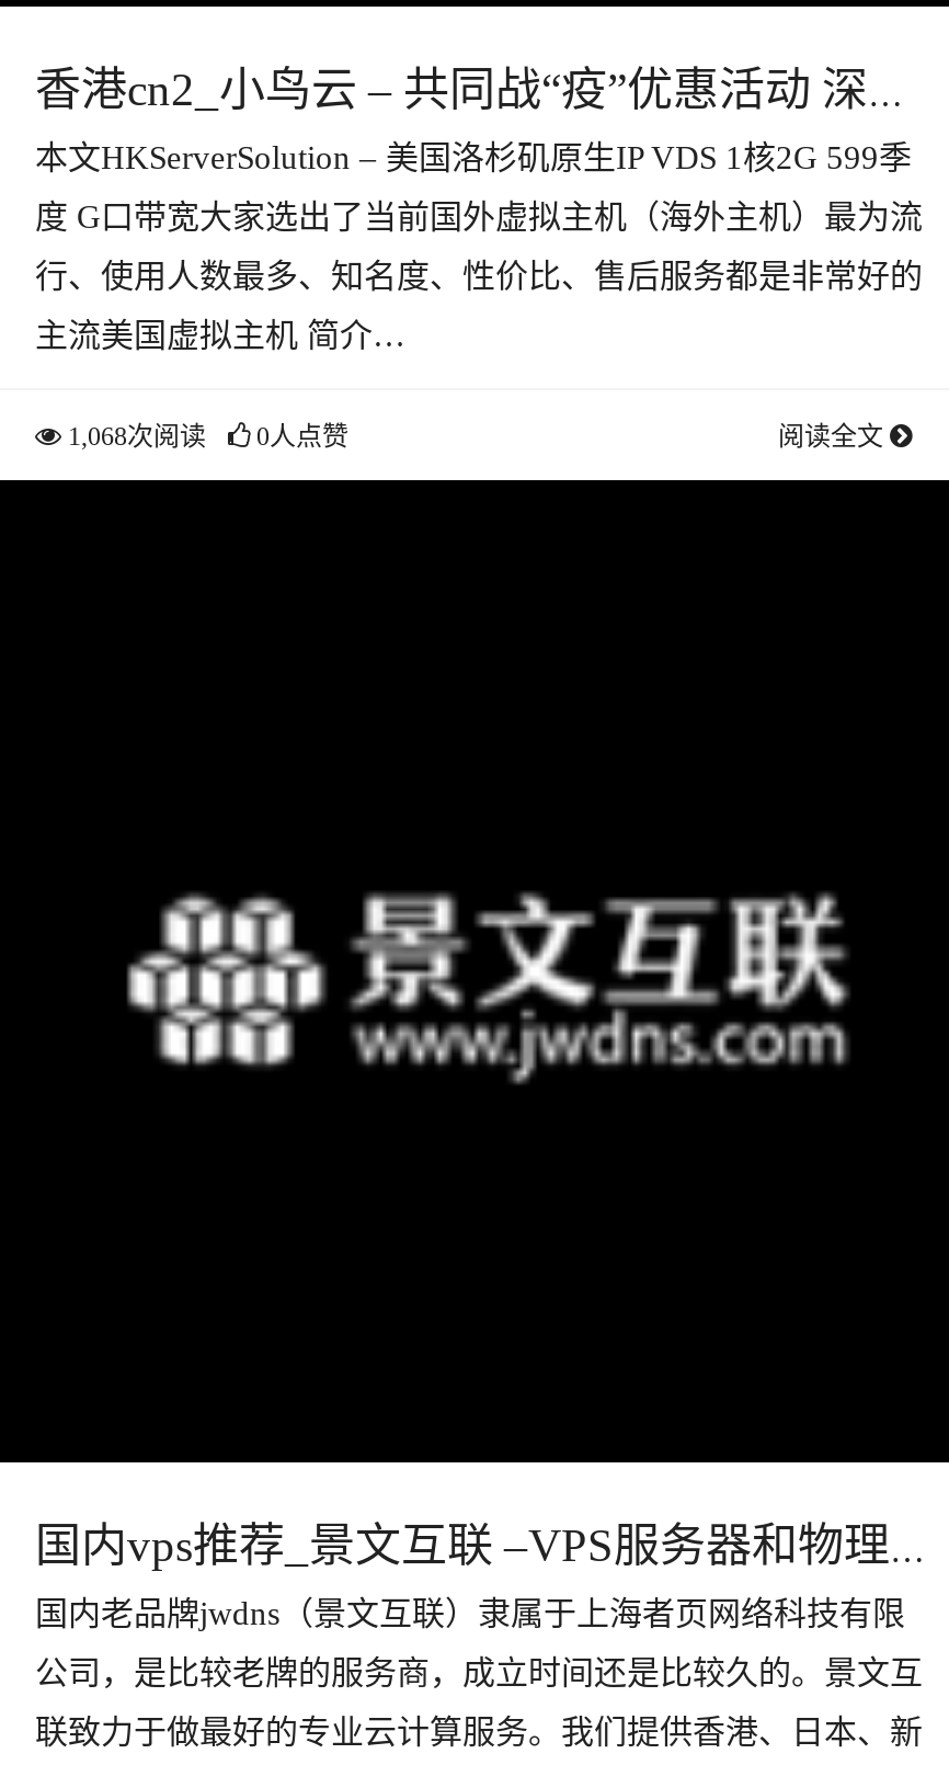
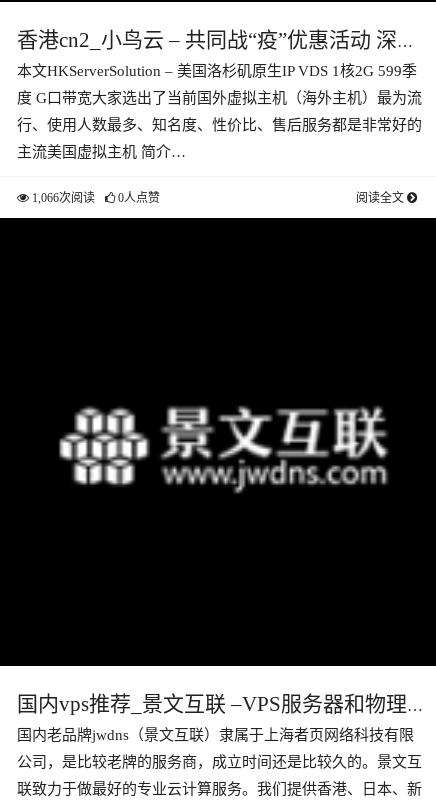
- 1,068次阅读 0人点赞
+ 1,066次阅读 0人点赞
